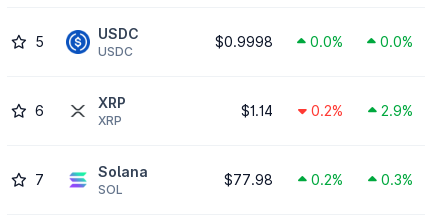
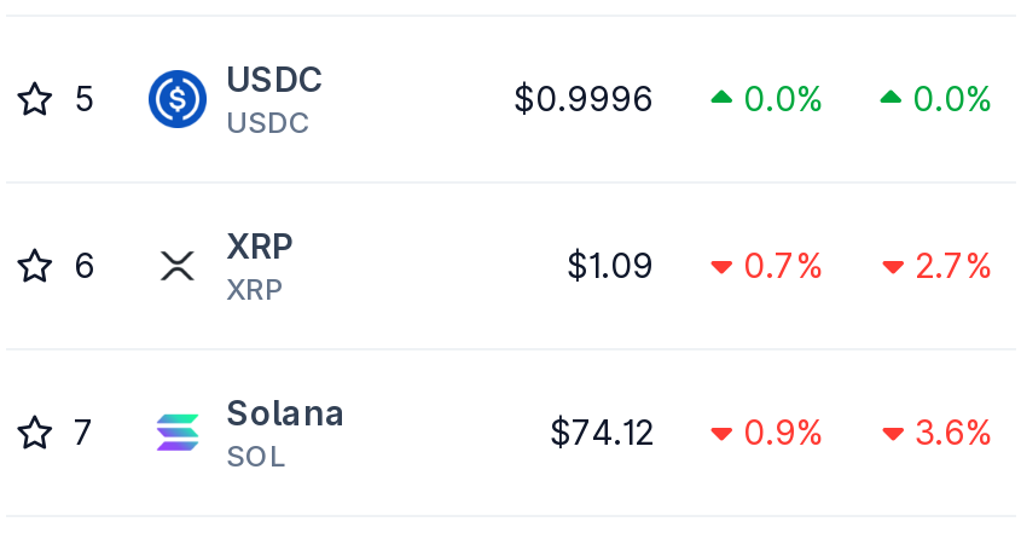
- $0.9998
+ $0.9996

- $1.14
+ $1.09

- 0.2%
+ 0.7%

- 2.9%
+ 2.7%

- $77.98
+ $74.12

- 0.2%
+ 0.9%

- 0.3%
+ 3.6%
